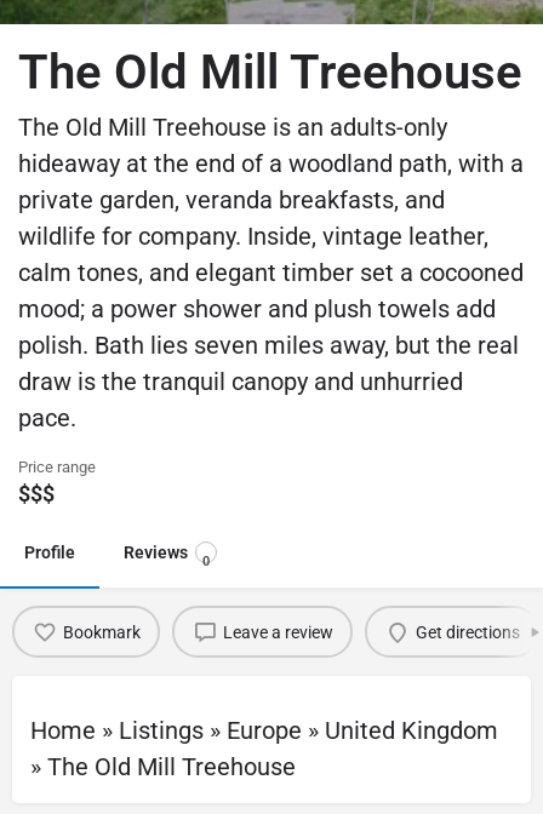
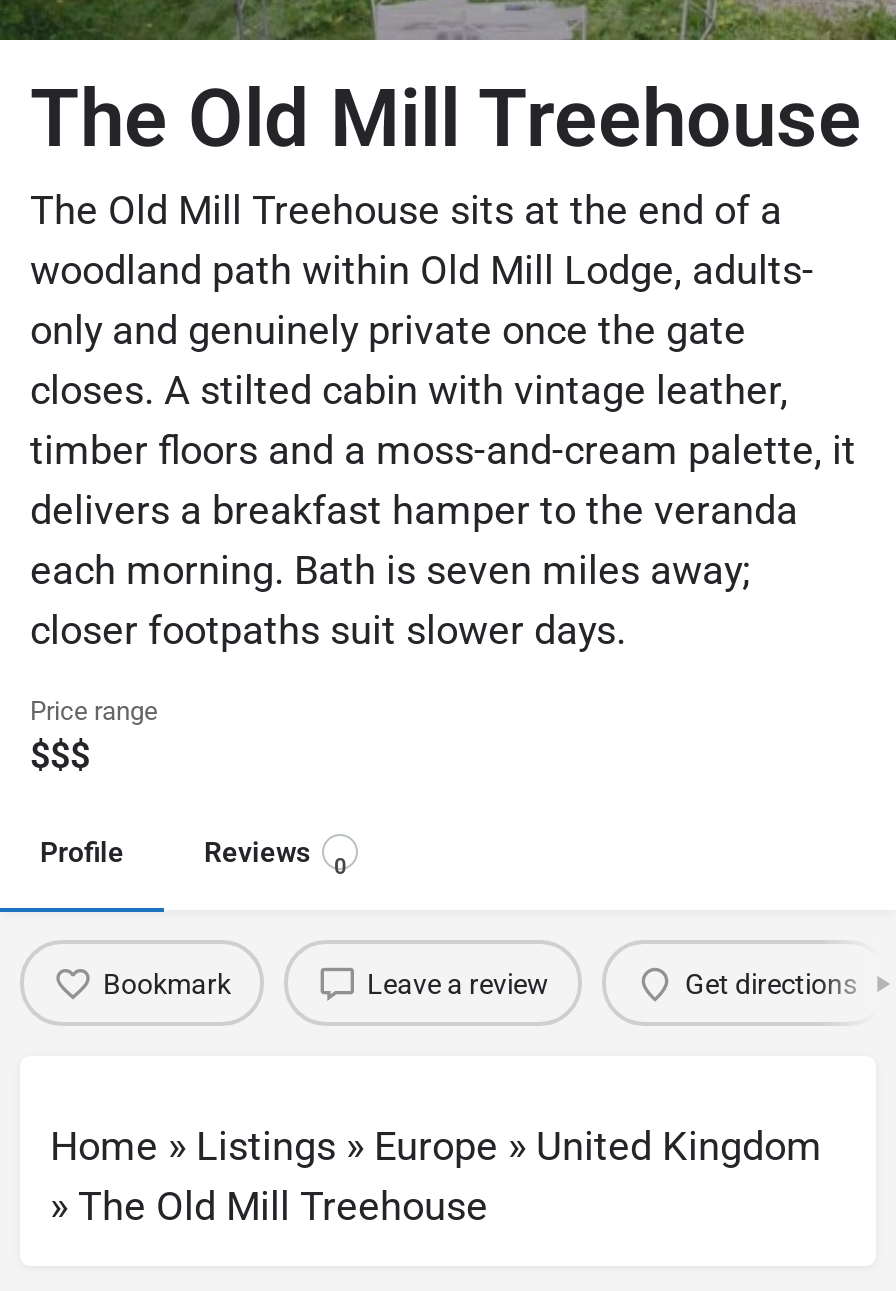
- The Old Mill Treehouse is an adults-only
- hideaway at the end of a woodland path, with a
- private garden, veranda breakfasts, and
- wildlife for company. Inside, vintage leather,
- calm tones, and elegant timber set a cocooned
- mood; a power shower and plush towels add
- polish. Bath lies seven miles away, but the real
- draw is the tranquil canopy and unhurried
- pace.
+ The Old Mill Treehouse sits at the end of a
+ woodland path within Old Mill Lodge, adults-
+ only and genuinely private once the gate
+ closes. A stilted cabin with vintage leather,
+ timber floors and a moss-and-cream palette, it
+ delivers a breakfast hamper to the veranda
+ each morning. Bath is seven miles away;
+ closer footpaths suit slower days.
